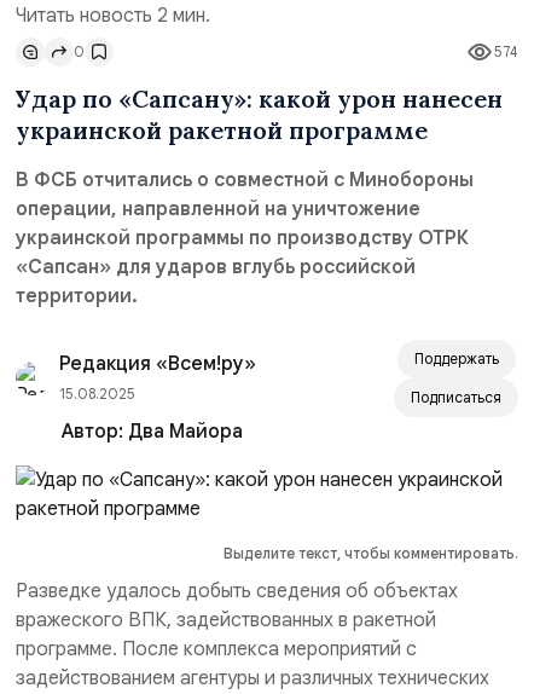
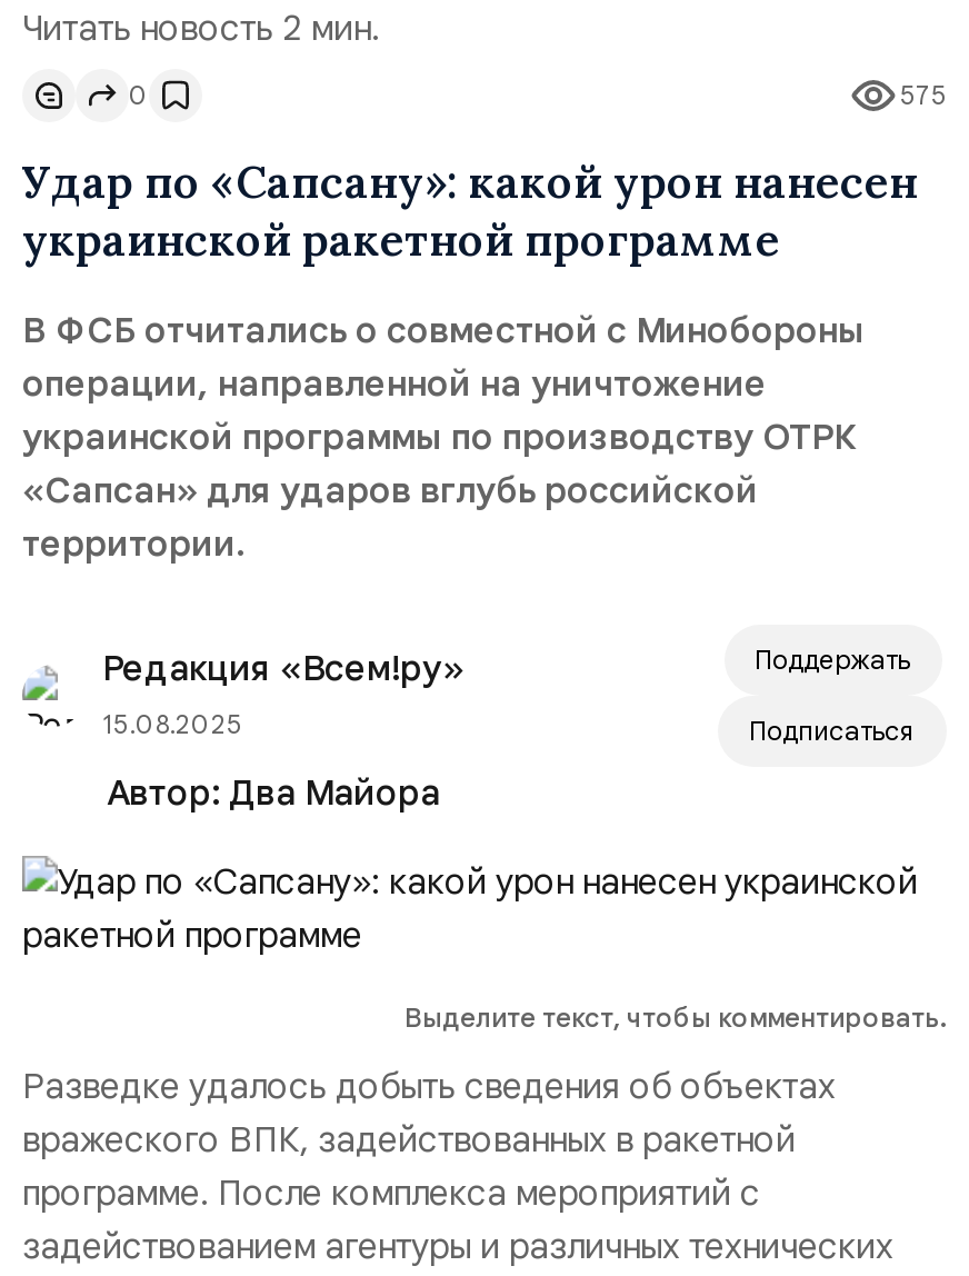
- 574
+ 575
